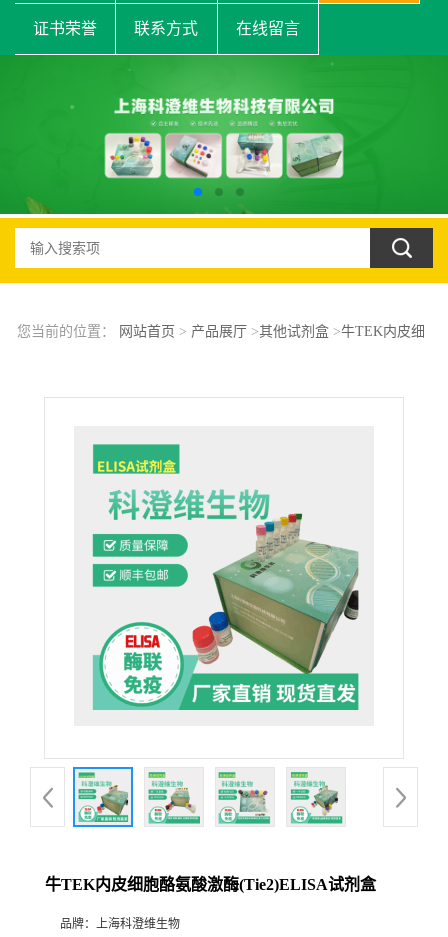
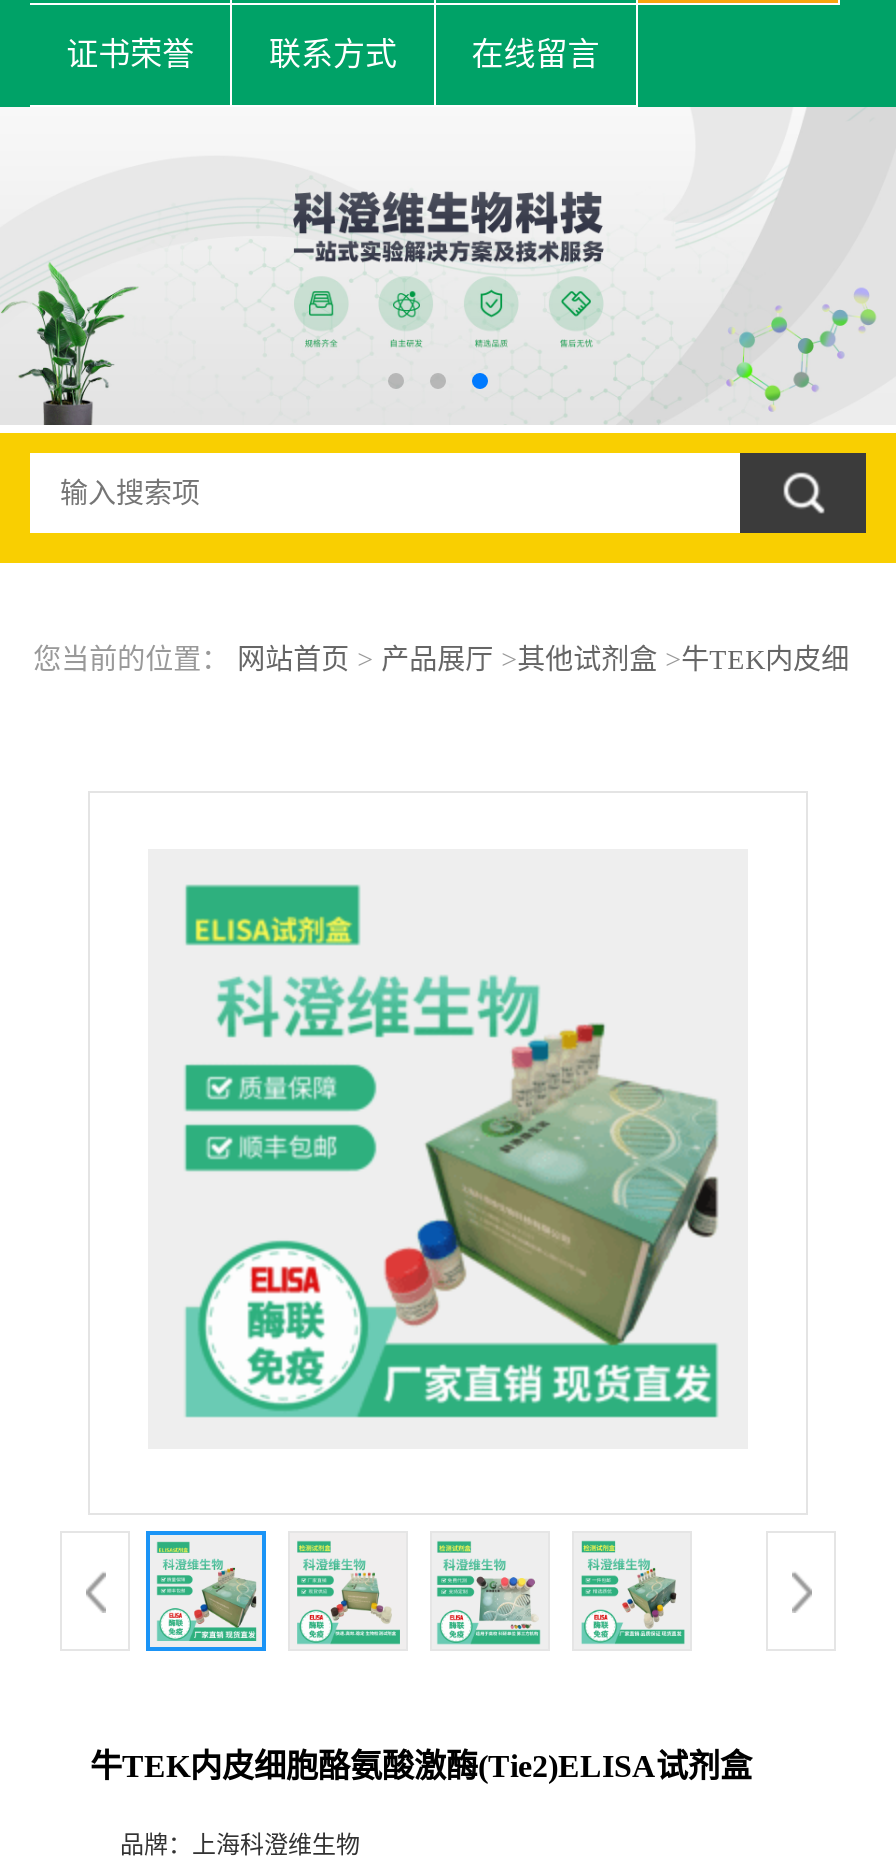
- [image]
+ [image]
